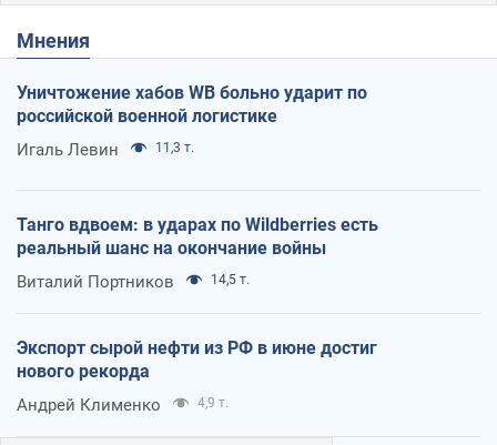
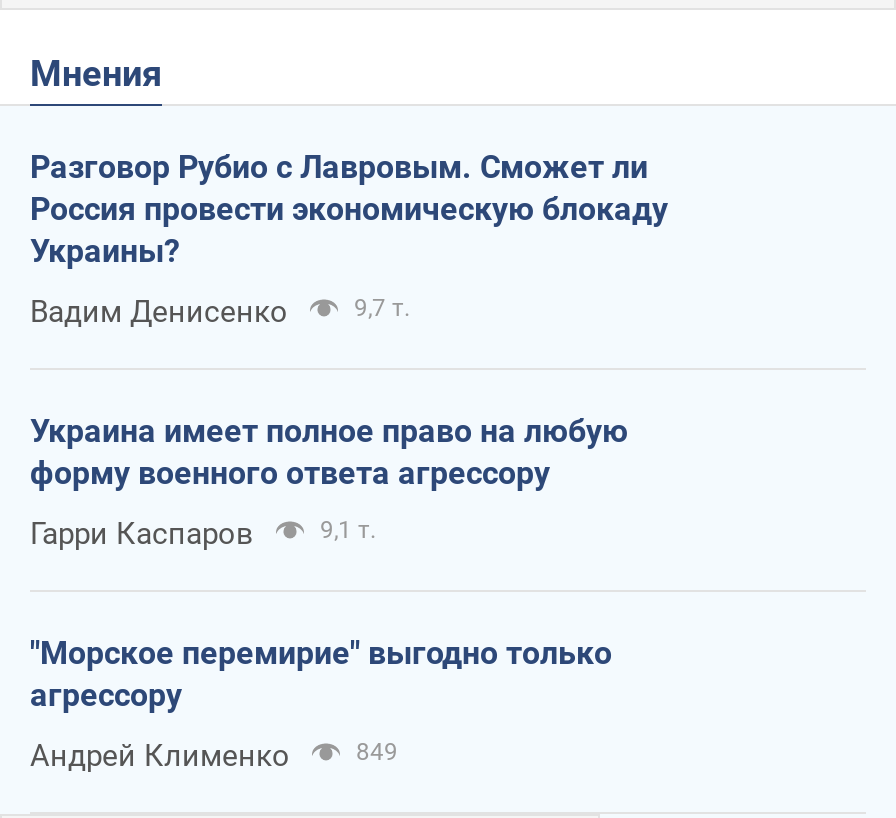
- Уничтожение хабов WB больно ударит по
- российской военной логистике
+ Разговор Рубио с Лавровым. Сможет ли
+ Россия провести экономическую блокаду
+ Украины?

- Игаль Левин
- 11,3 т.
+ Вадим Денисенко
+ 9,7 т.

- Танго вдвоем: в ударах по Wildberries есть
- реальный шанс на окончание войны
+ Украина имеет полное право на любую
+ форму военного ответа агрессору

- Виталий Портников
- 14,5 т.
+ Гарри Каспаров
+ 9,1 т.

- Экспорт сырой нефти из РФ в июне достиг
- нового рекорда
+ "Морское перемирие" выгодно только
+ агрессору

- 4,9 т.
+ 849
